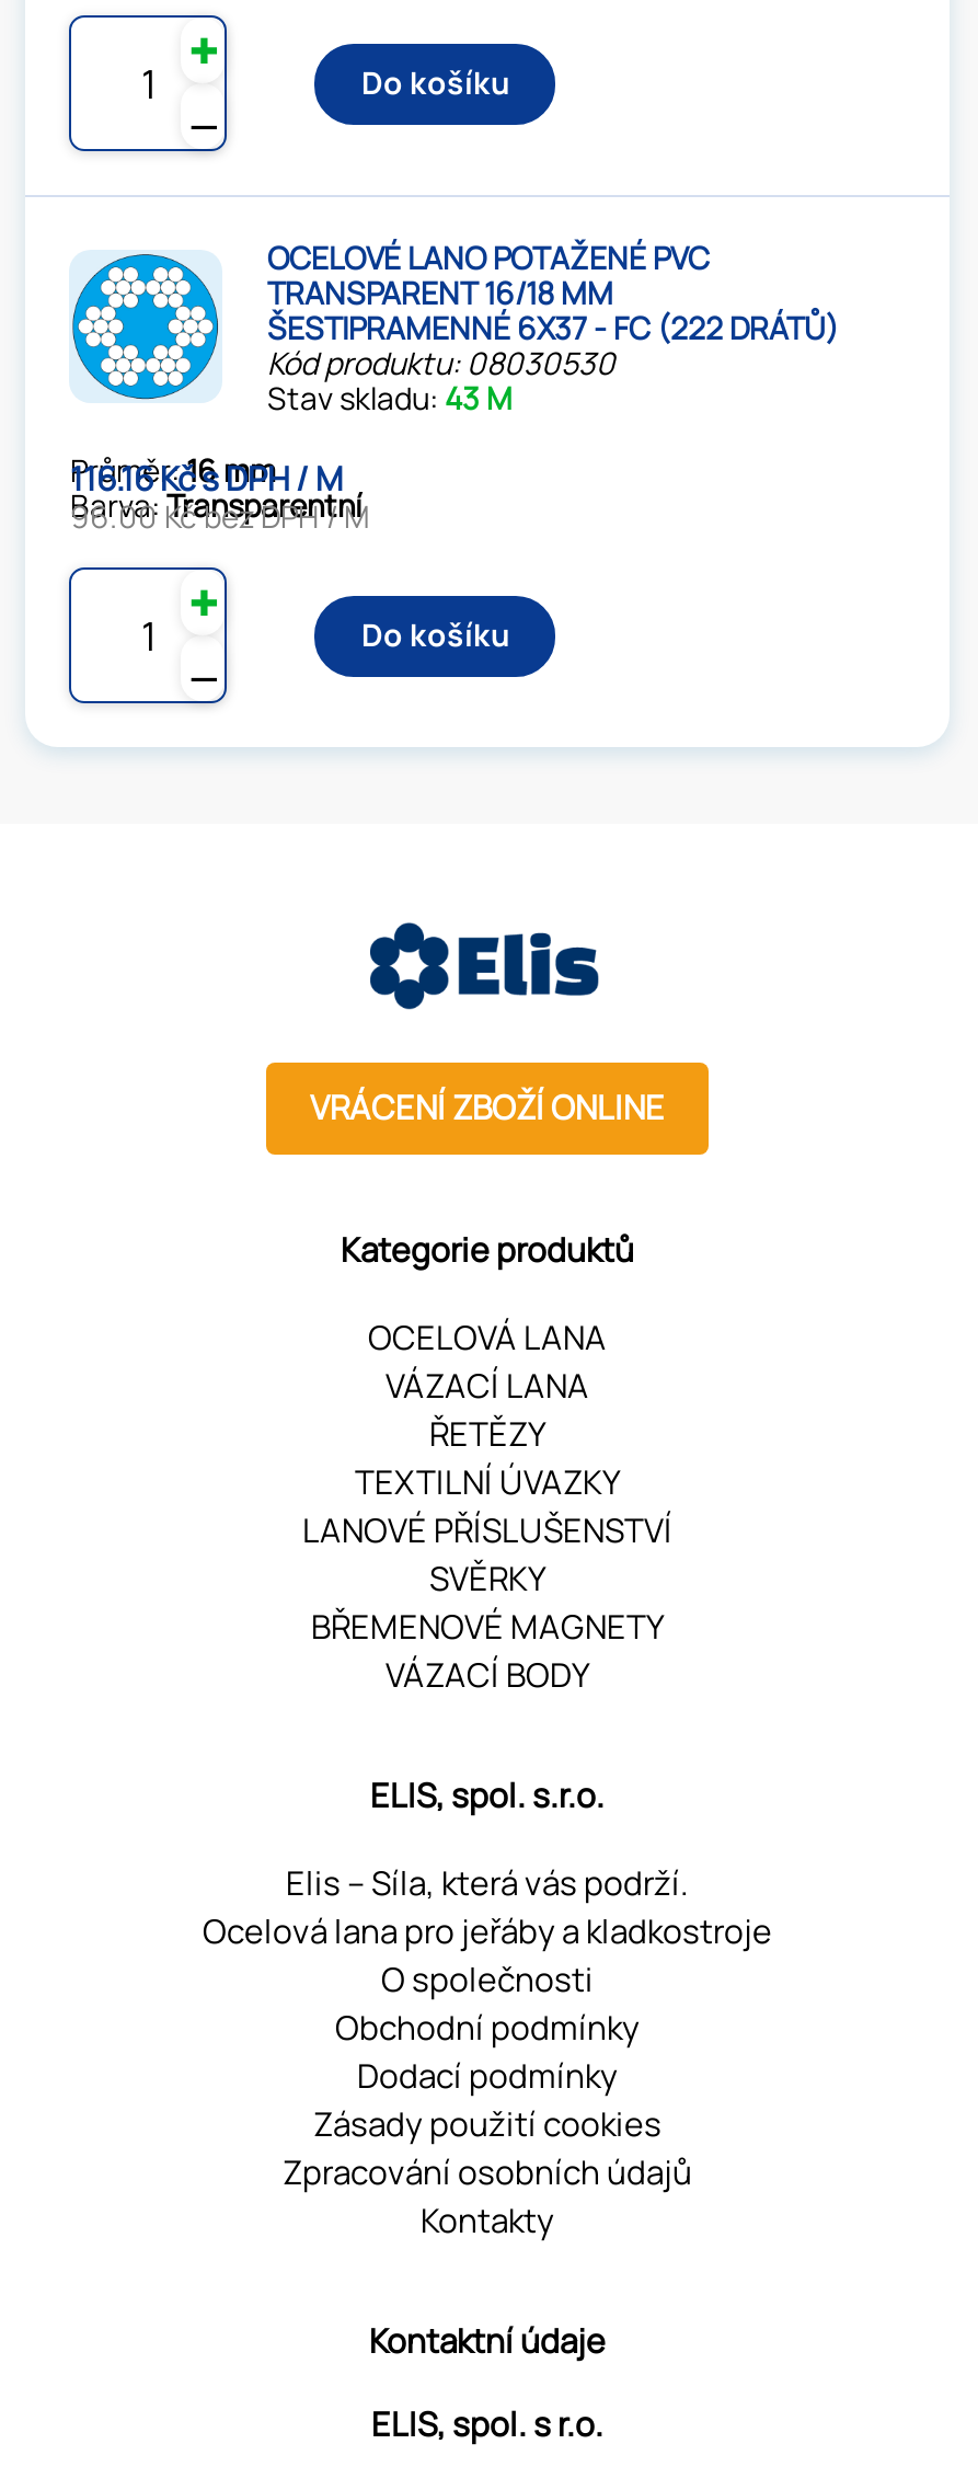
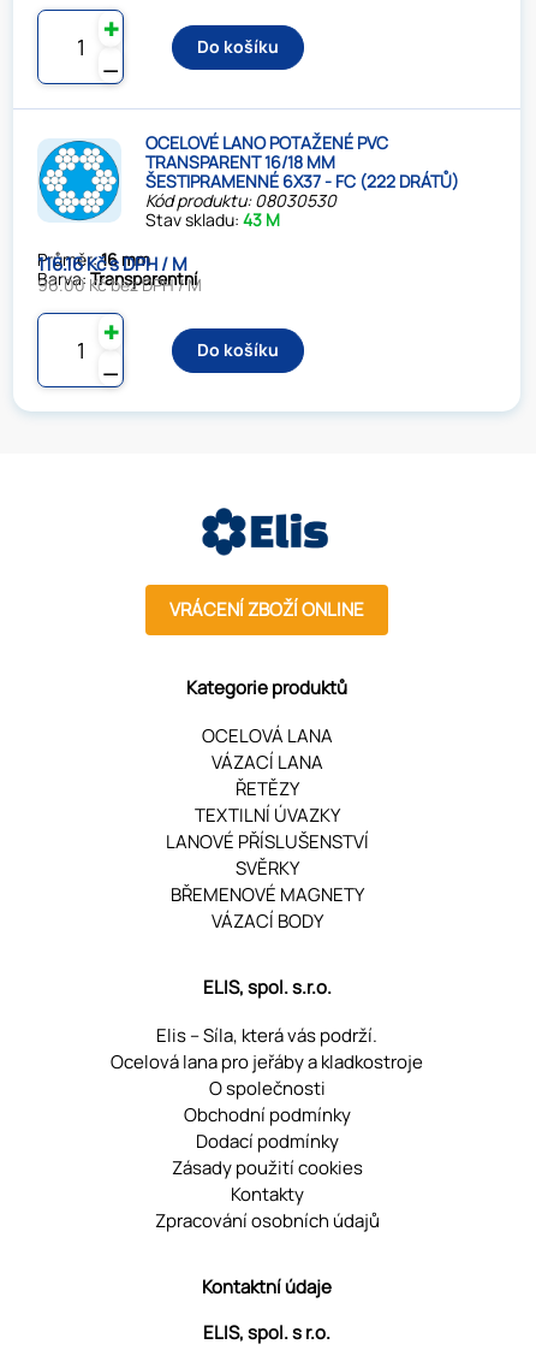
moved down: Zpracování osobních údajů

moved up: Kontakty
